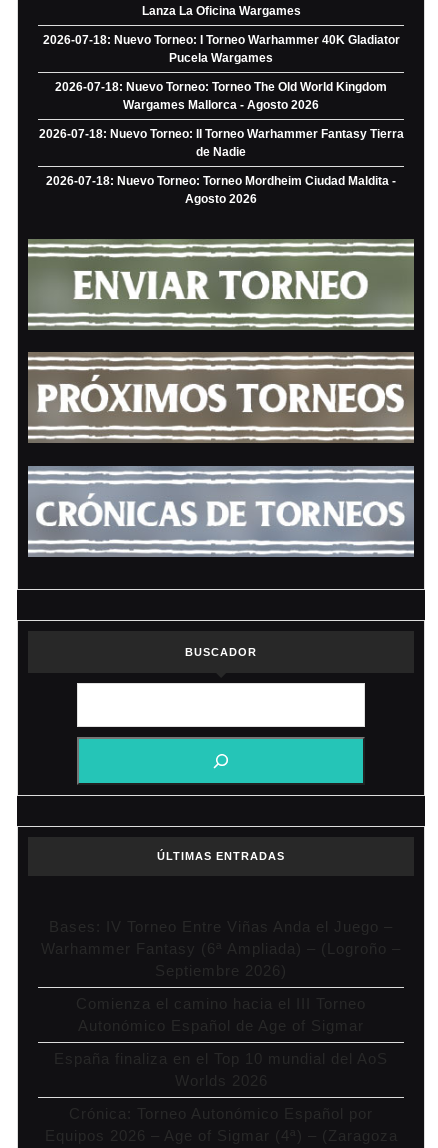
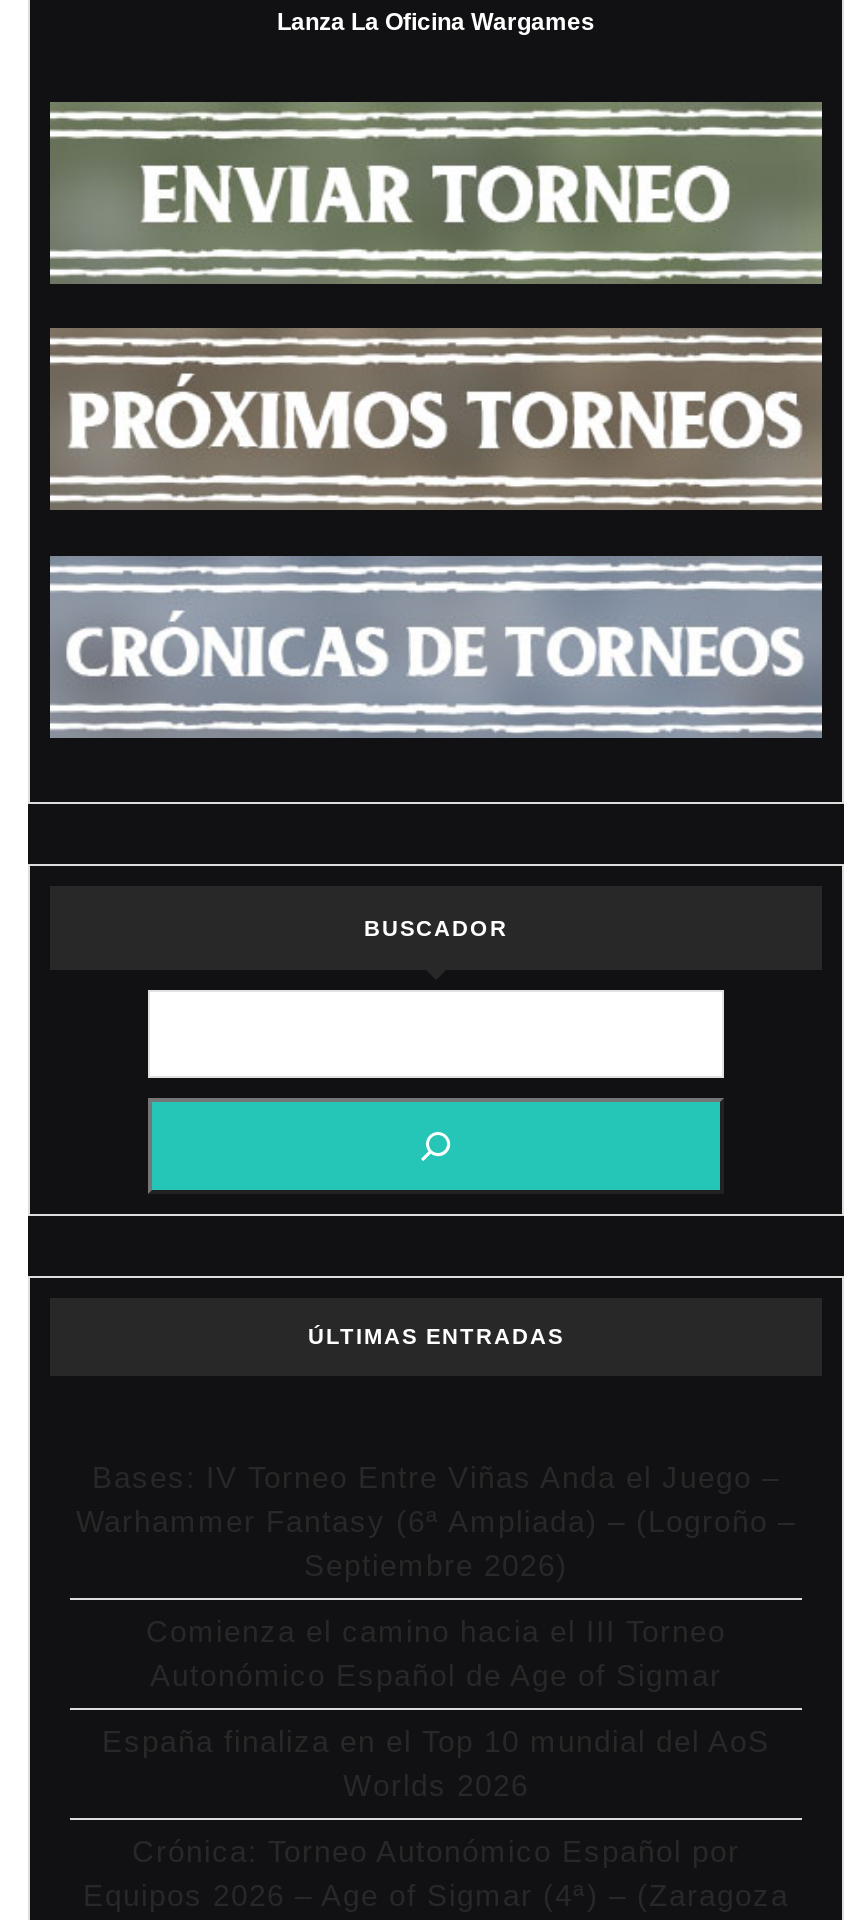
- 2026-07-18: Nuevo Torneo: I Torneo Warhammer 40K Gladiator
- Pucela Wargames
- 2026-07-18: Nuevo Torneo: Torneo The Old World Kingdom
- Wargames Mallorca - Agosto 2026
- 2026-07-18: Nuevo Torneo: II Torneo Warhammer Fantasy Tierra
- de Nadie
- 2026-07-18: Nuevo Torneo: Torneo Mordheim Ciudad Maldita -
- Agosto 2026
